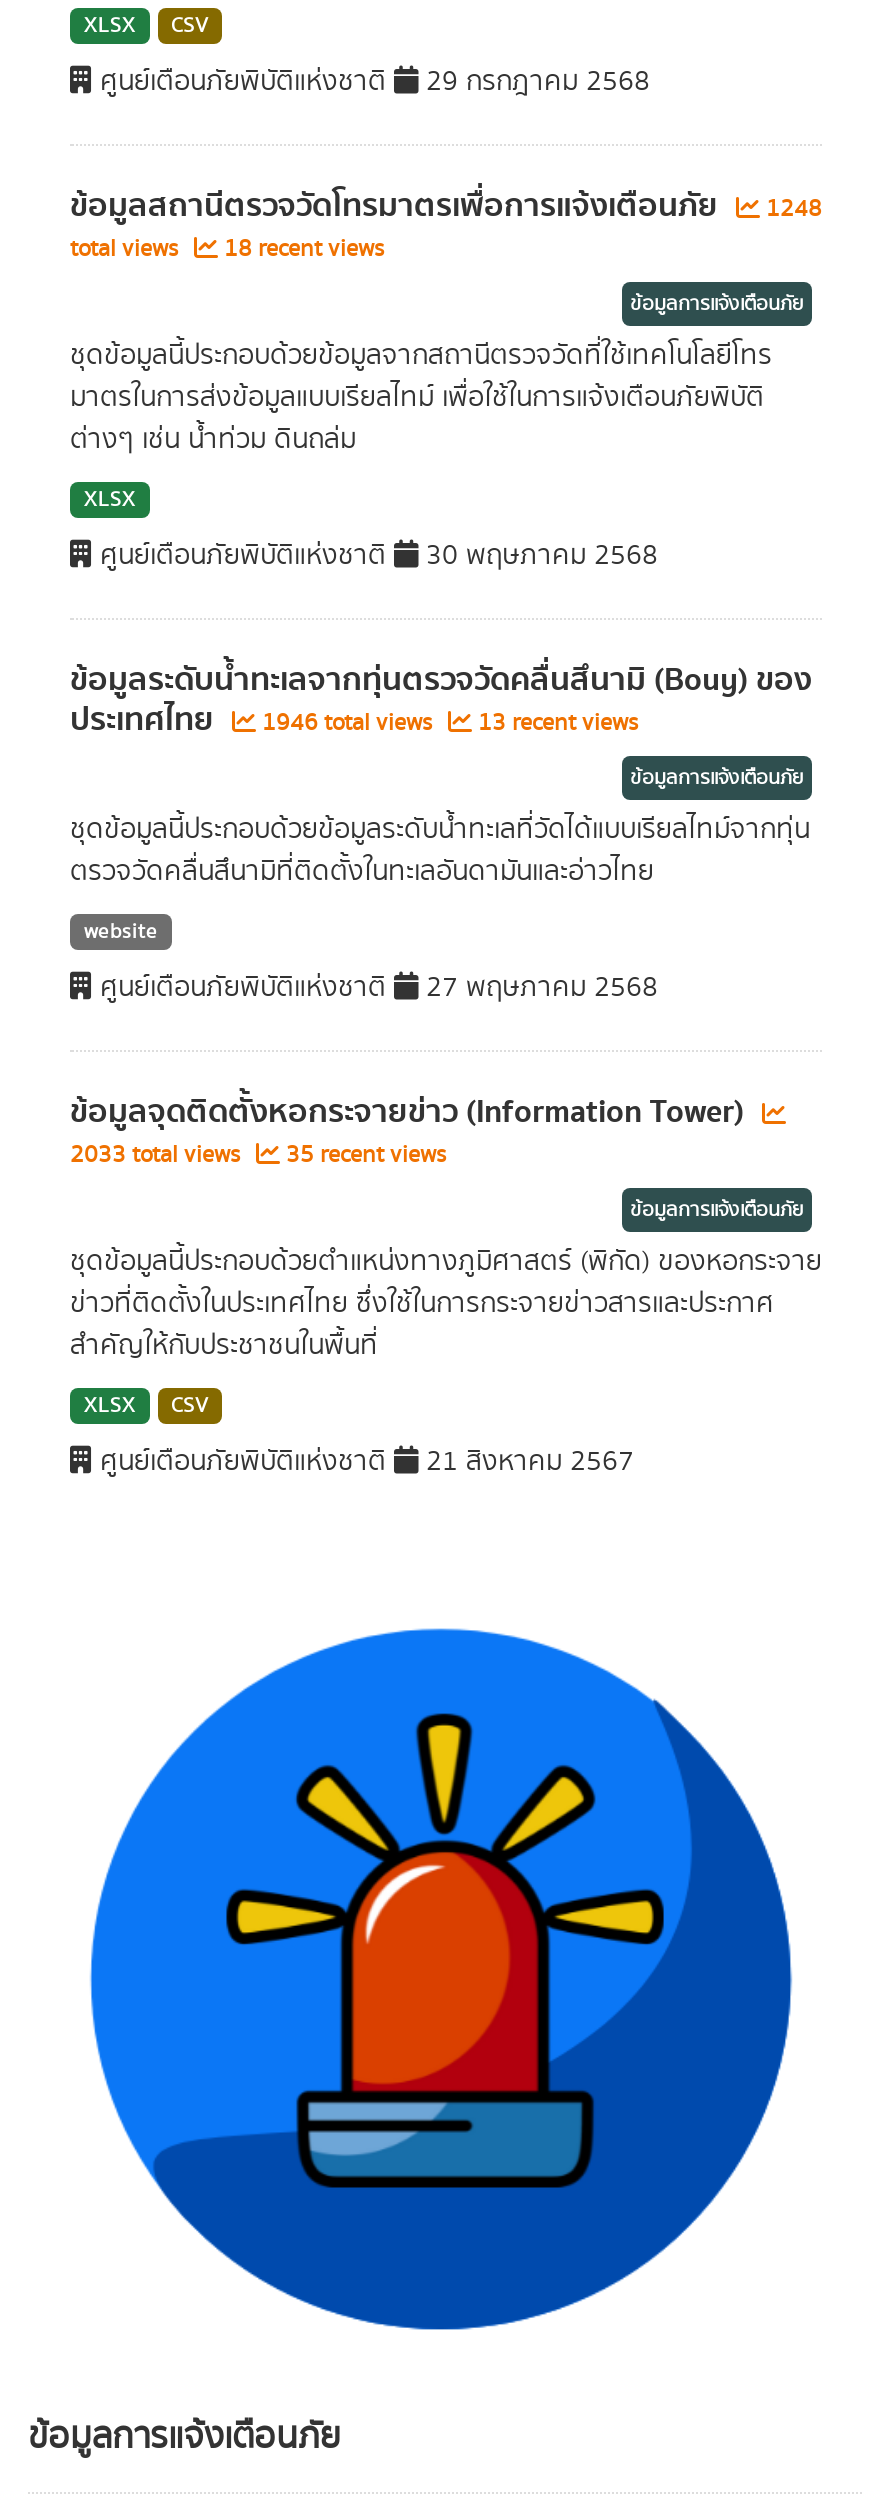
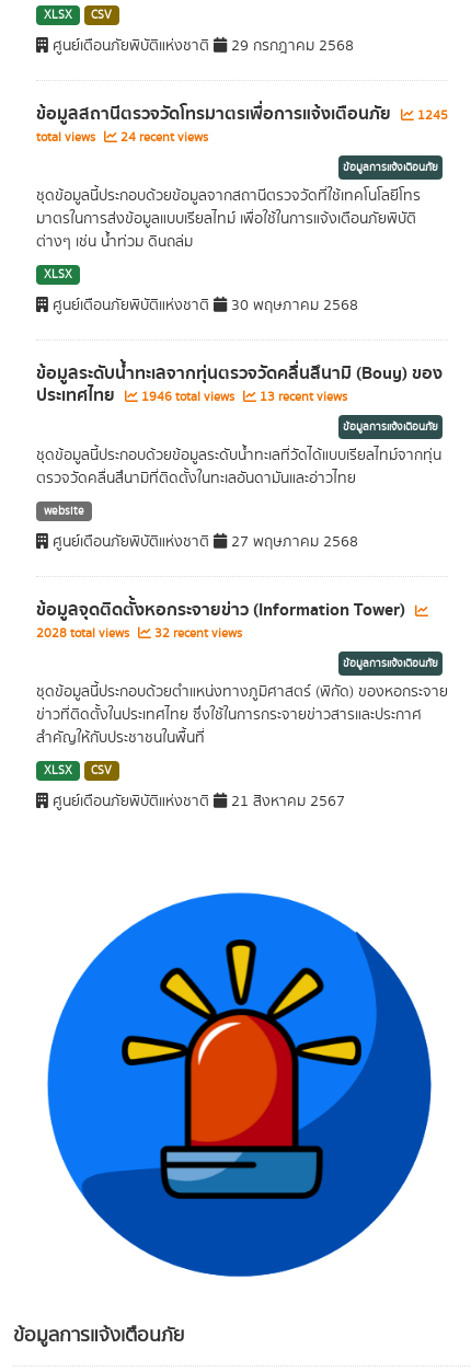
- ข้อมูลสถานีตรวจวัดโทรมาตรเพื่อการแจ้งเตือนภัย 1248
+ ข้อมูลสถานีตรวจวัดโทรมาตรเพื่อการแจ้งเตือนภัย 1245

- total views 18 recent views
+ total views 24 recent views

- 2033 total views
+ 2028 total views

- 35 recent views
+ 32 recent views
